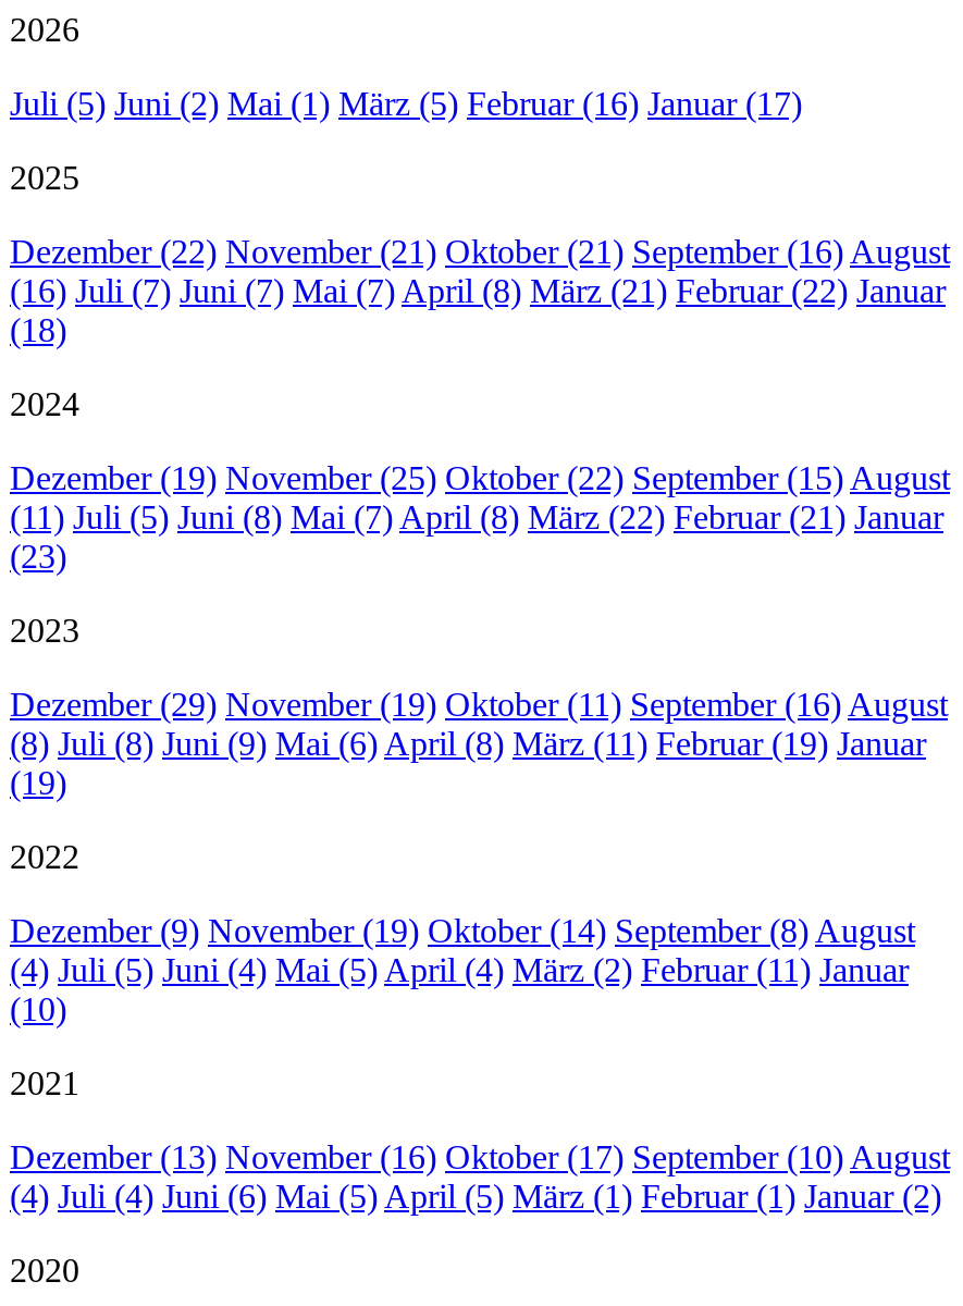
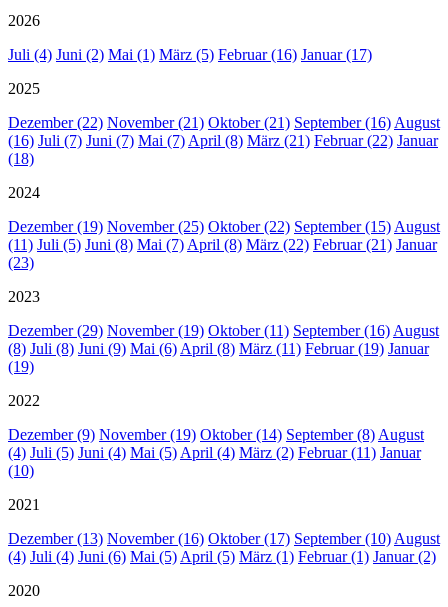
- Juli (5) Juni (2) Mai (1) März (5) Februar (16) Januar (17)
+ Juli (4) Juni (2) Mai (1) März (5) Februar (16) Januar (17)
